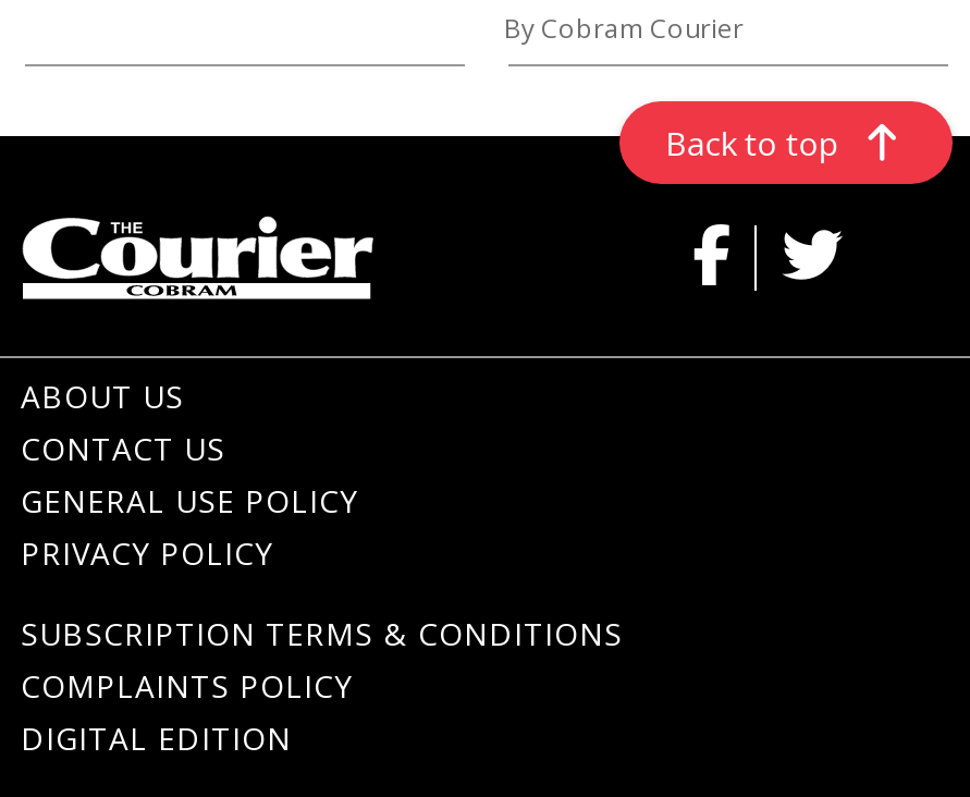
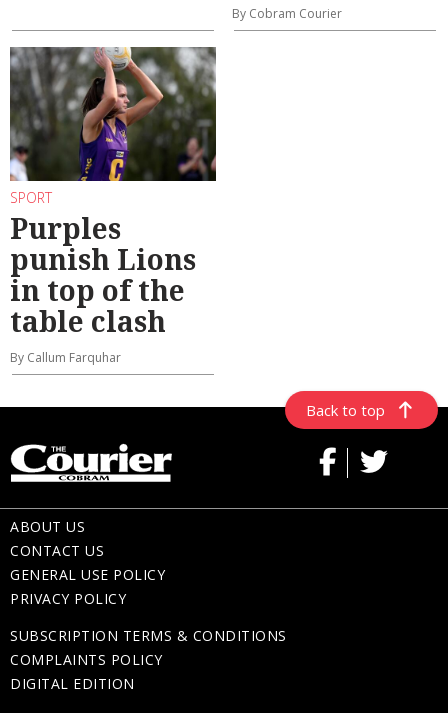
+ [image]
+ SPORT
+ Purples
+ punish Lions
+ in top of the
+ table clash
+ By Callum Farquhar
